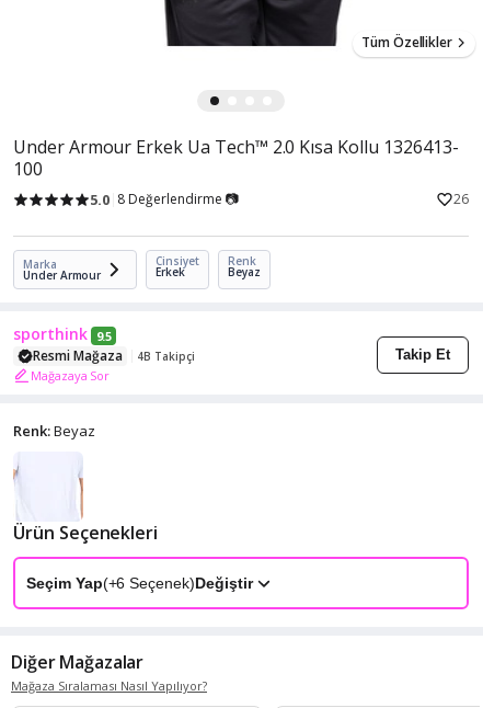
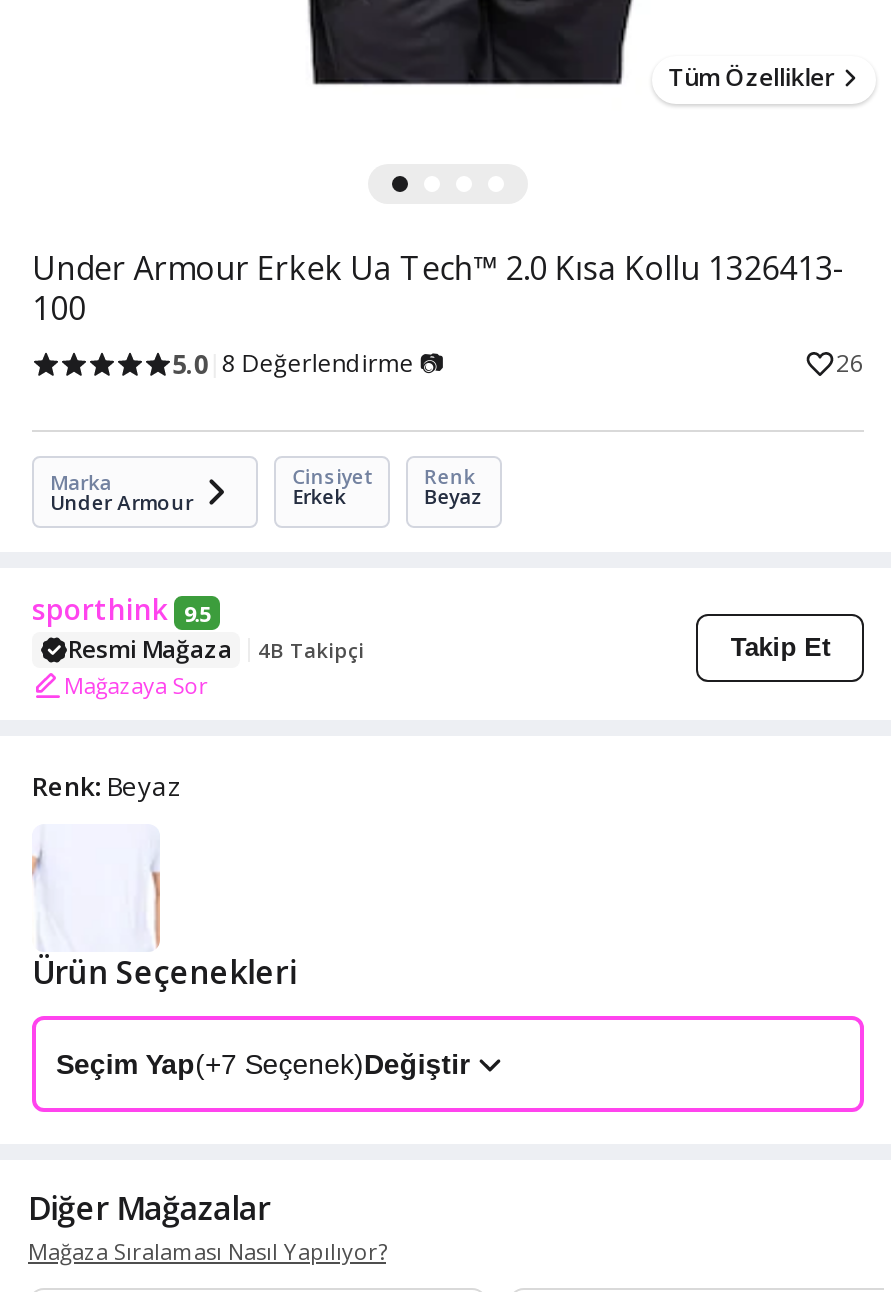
- Seçim Yap(+6 Seçenek)Değiştir
+ Seçim Yap(+7 Seçenek)Değiştir
